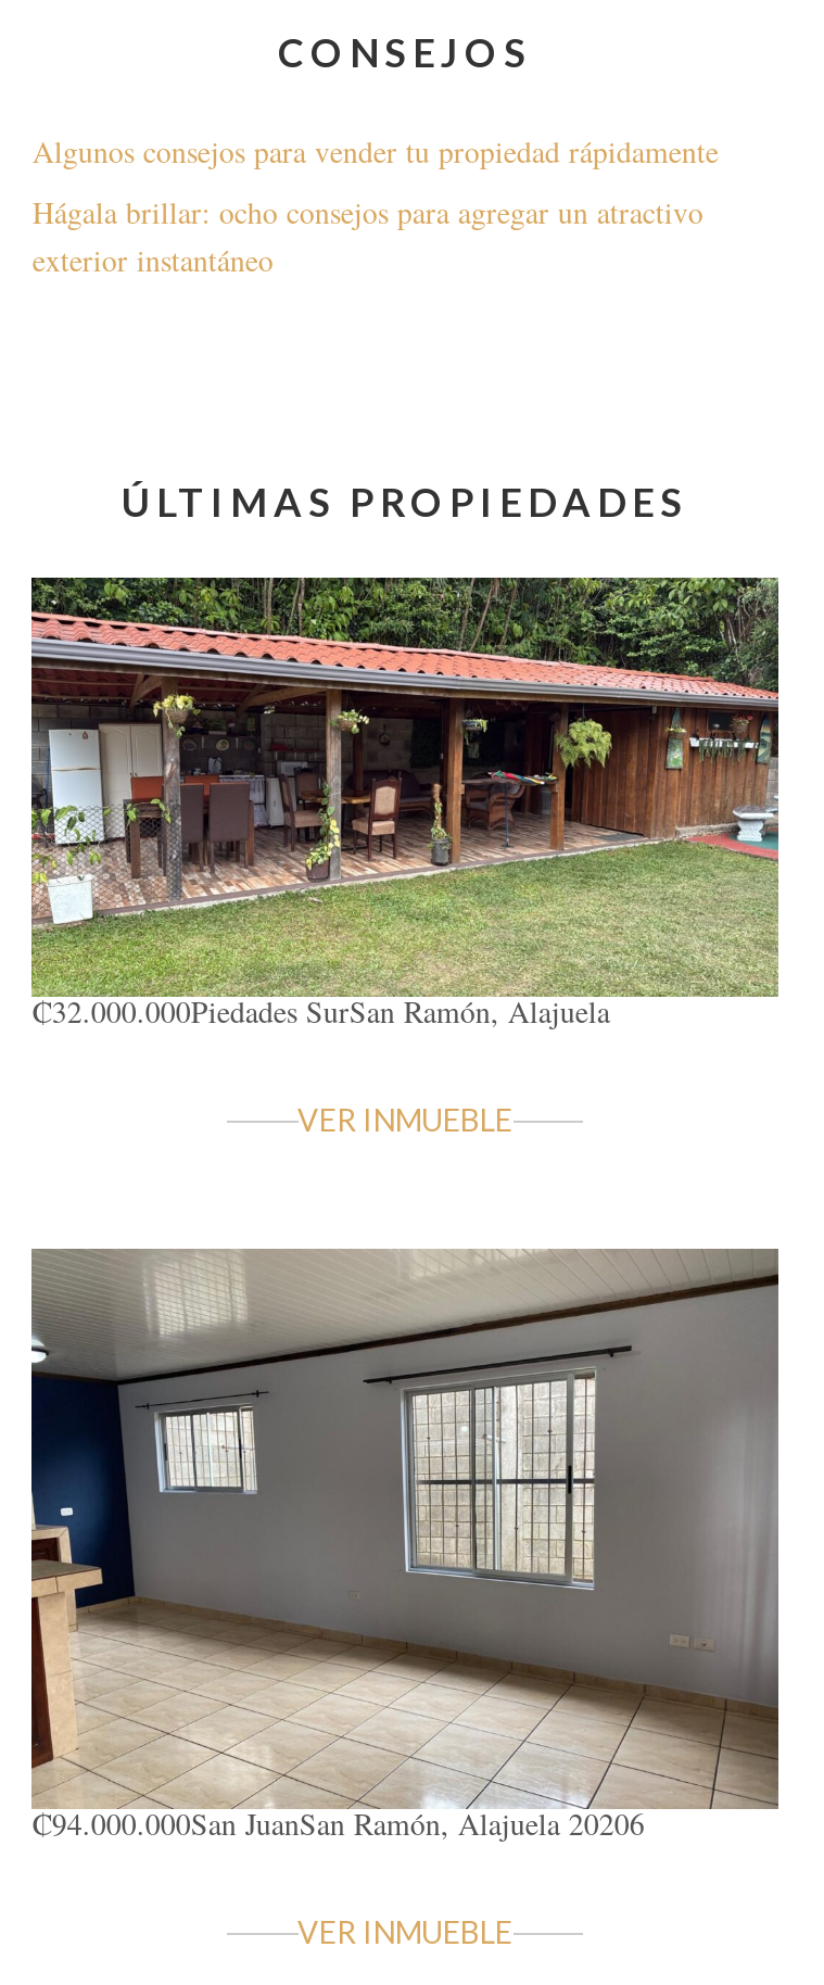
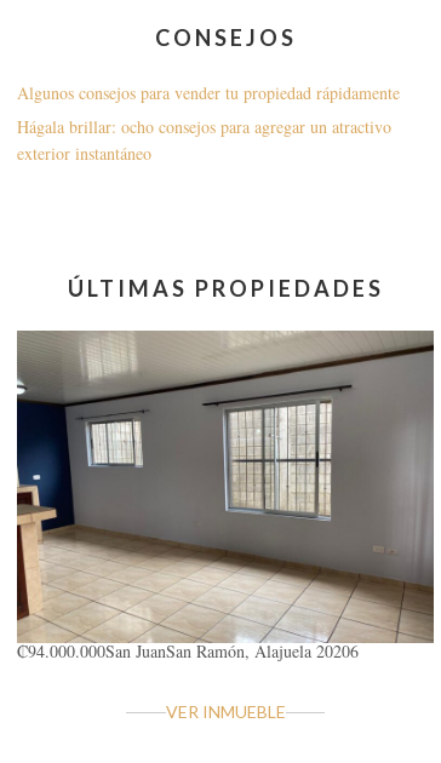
- [image]
- ₡32.000.000Piedades SurSan Ramón, Alajuela
- VER INMUEBLE
